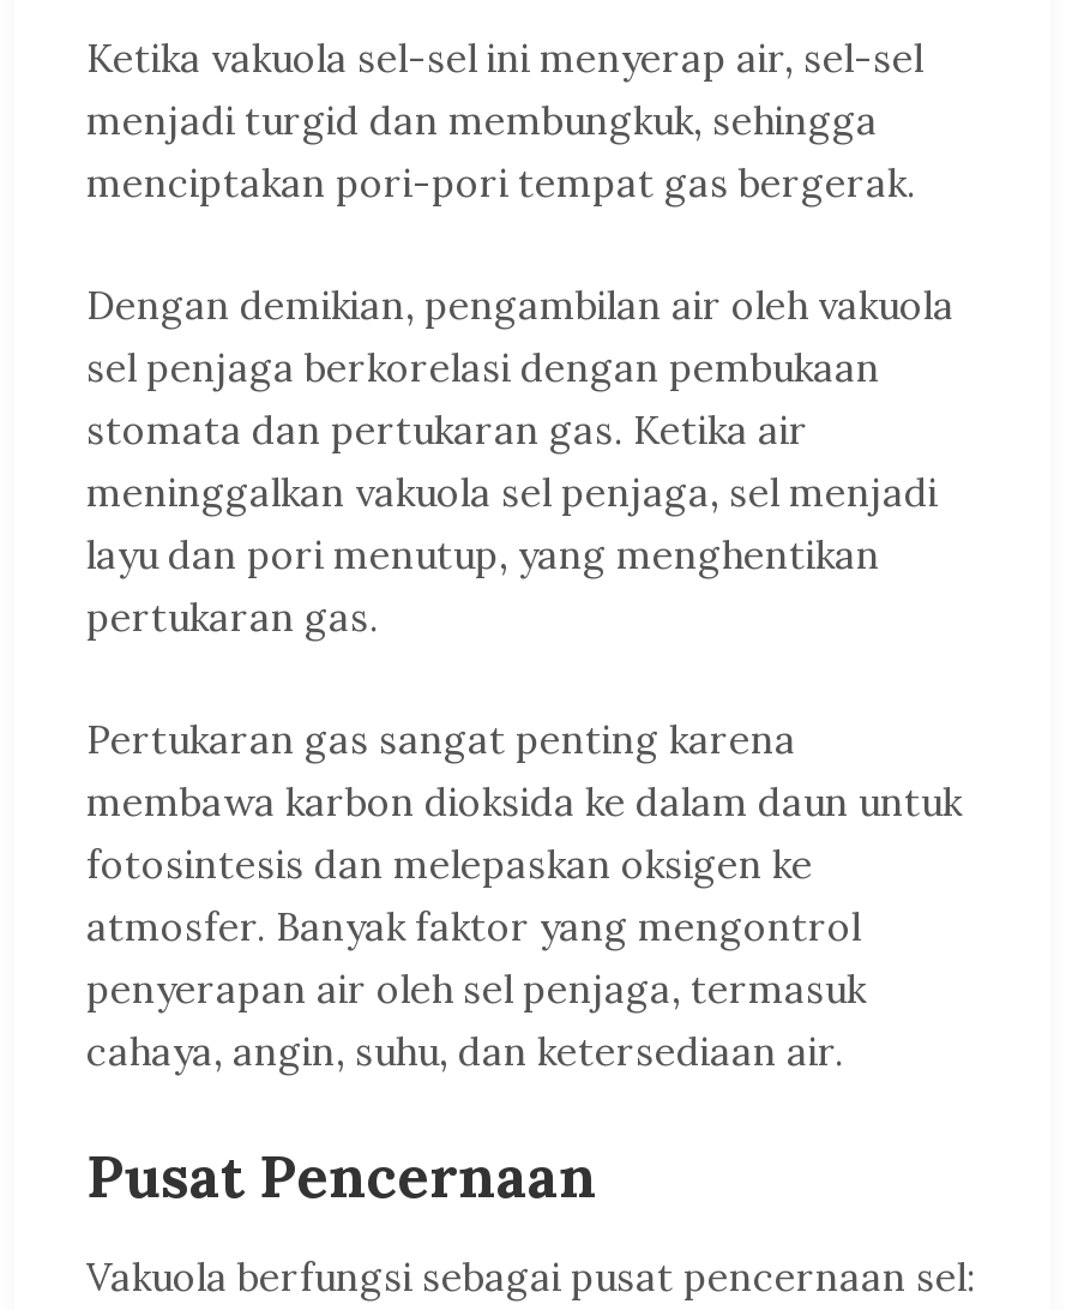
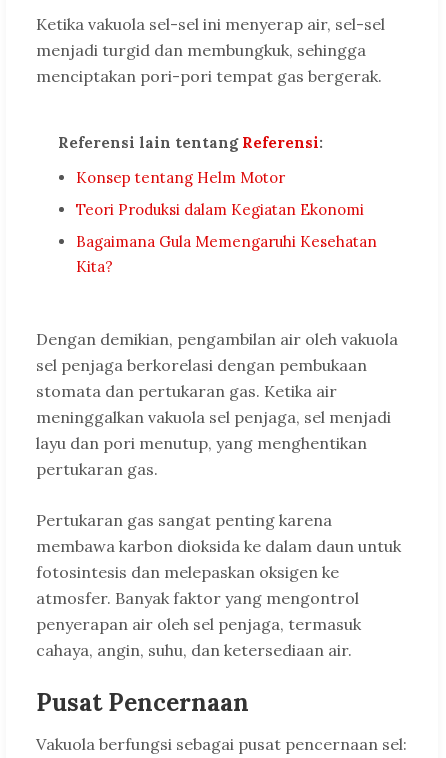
+ Referensi lain tentang Referensi:
+ Konsep tentang Helm Motor
+ Teori Produksi dalam Kegiatan Ekonomi
+ Bagaimana Gula Memengaruhi Kesehatan
+ Kita?
